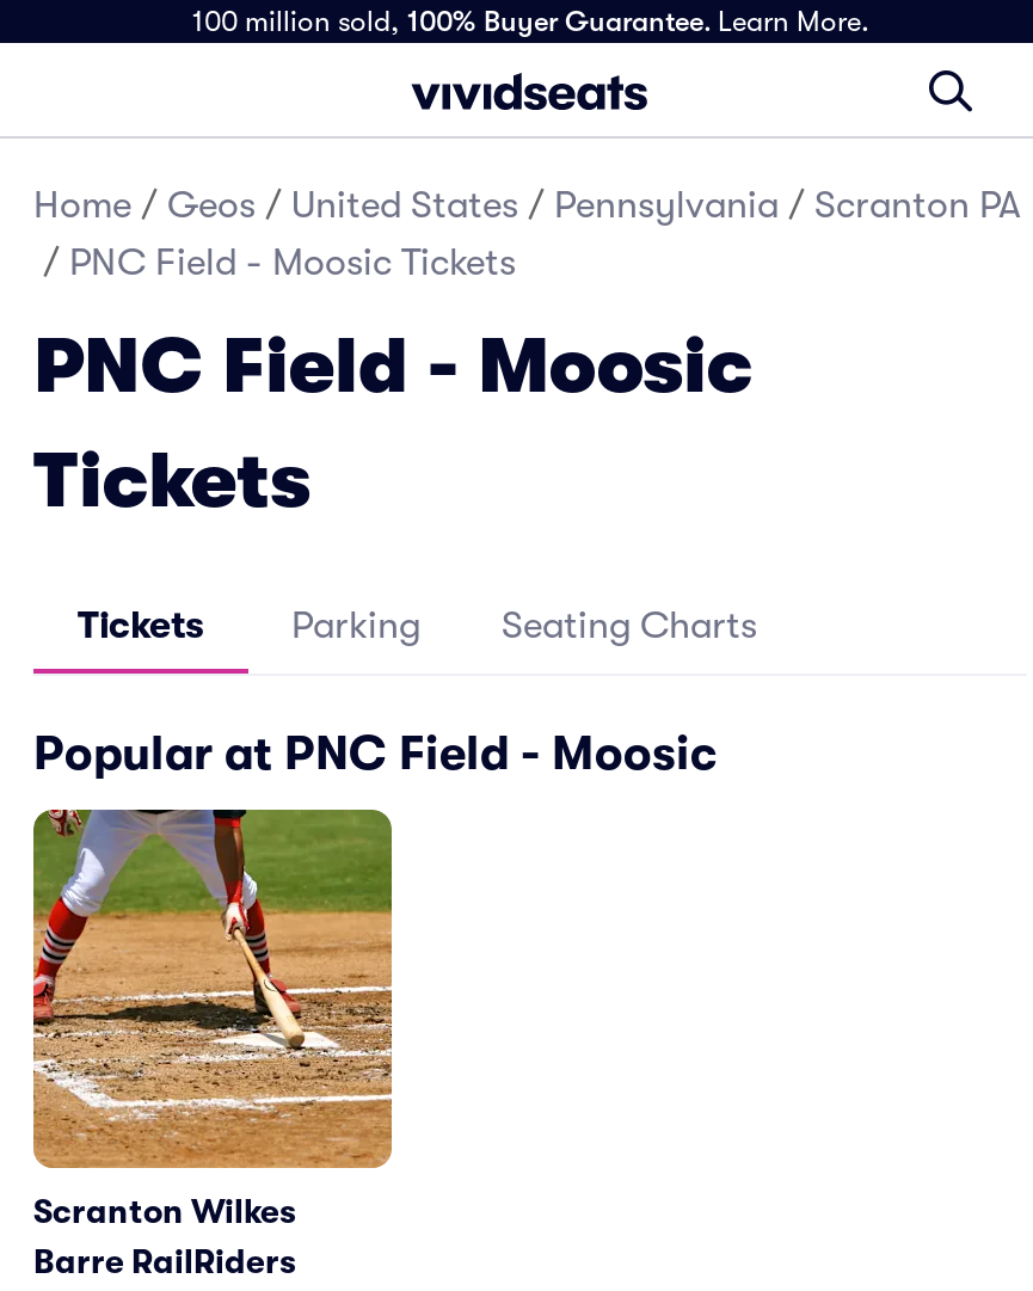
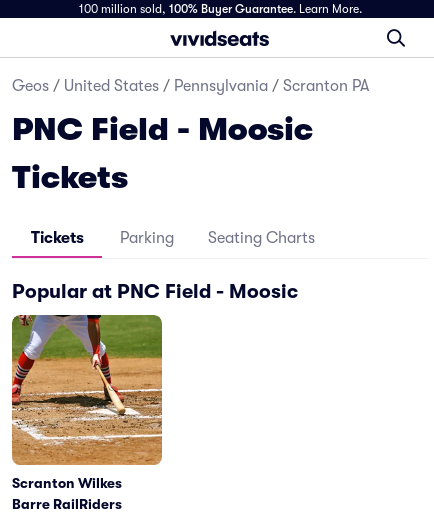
- Home / Geos / United States / Pennsylvania / Scranton PA
- / PNC Field - Moosic Tickets
+ Geos / United States / Pennsylvania / Scranton PA
